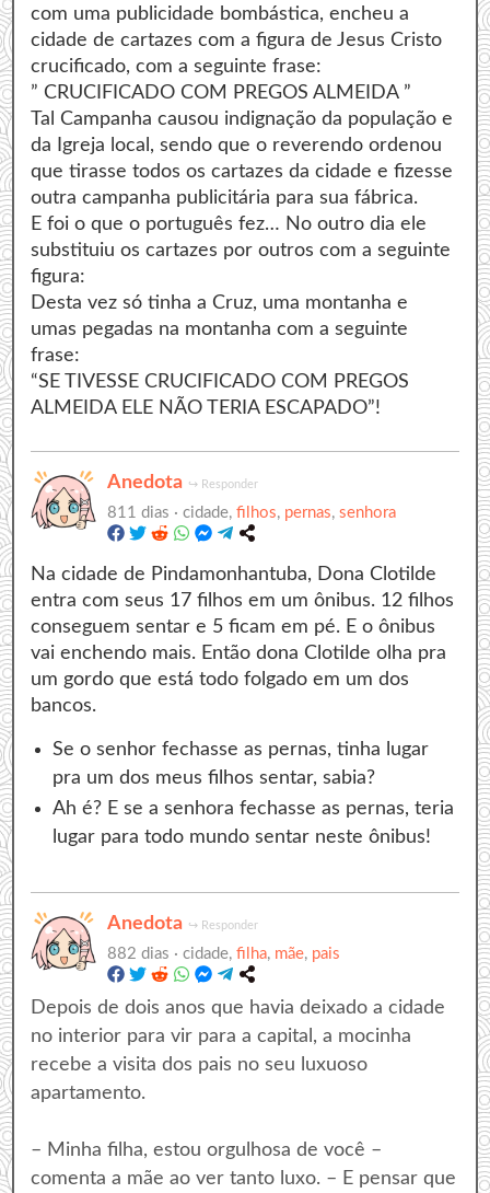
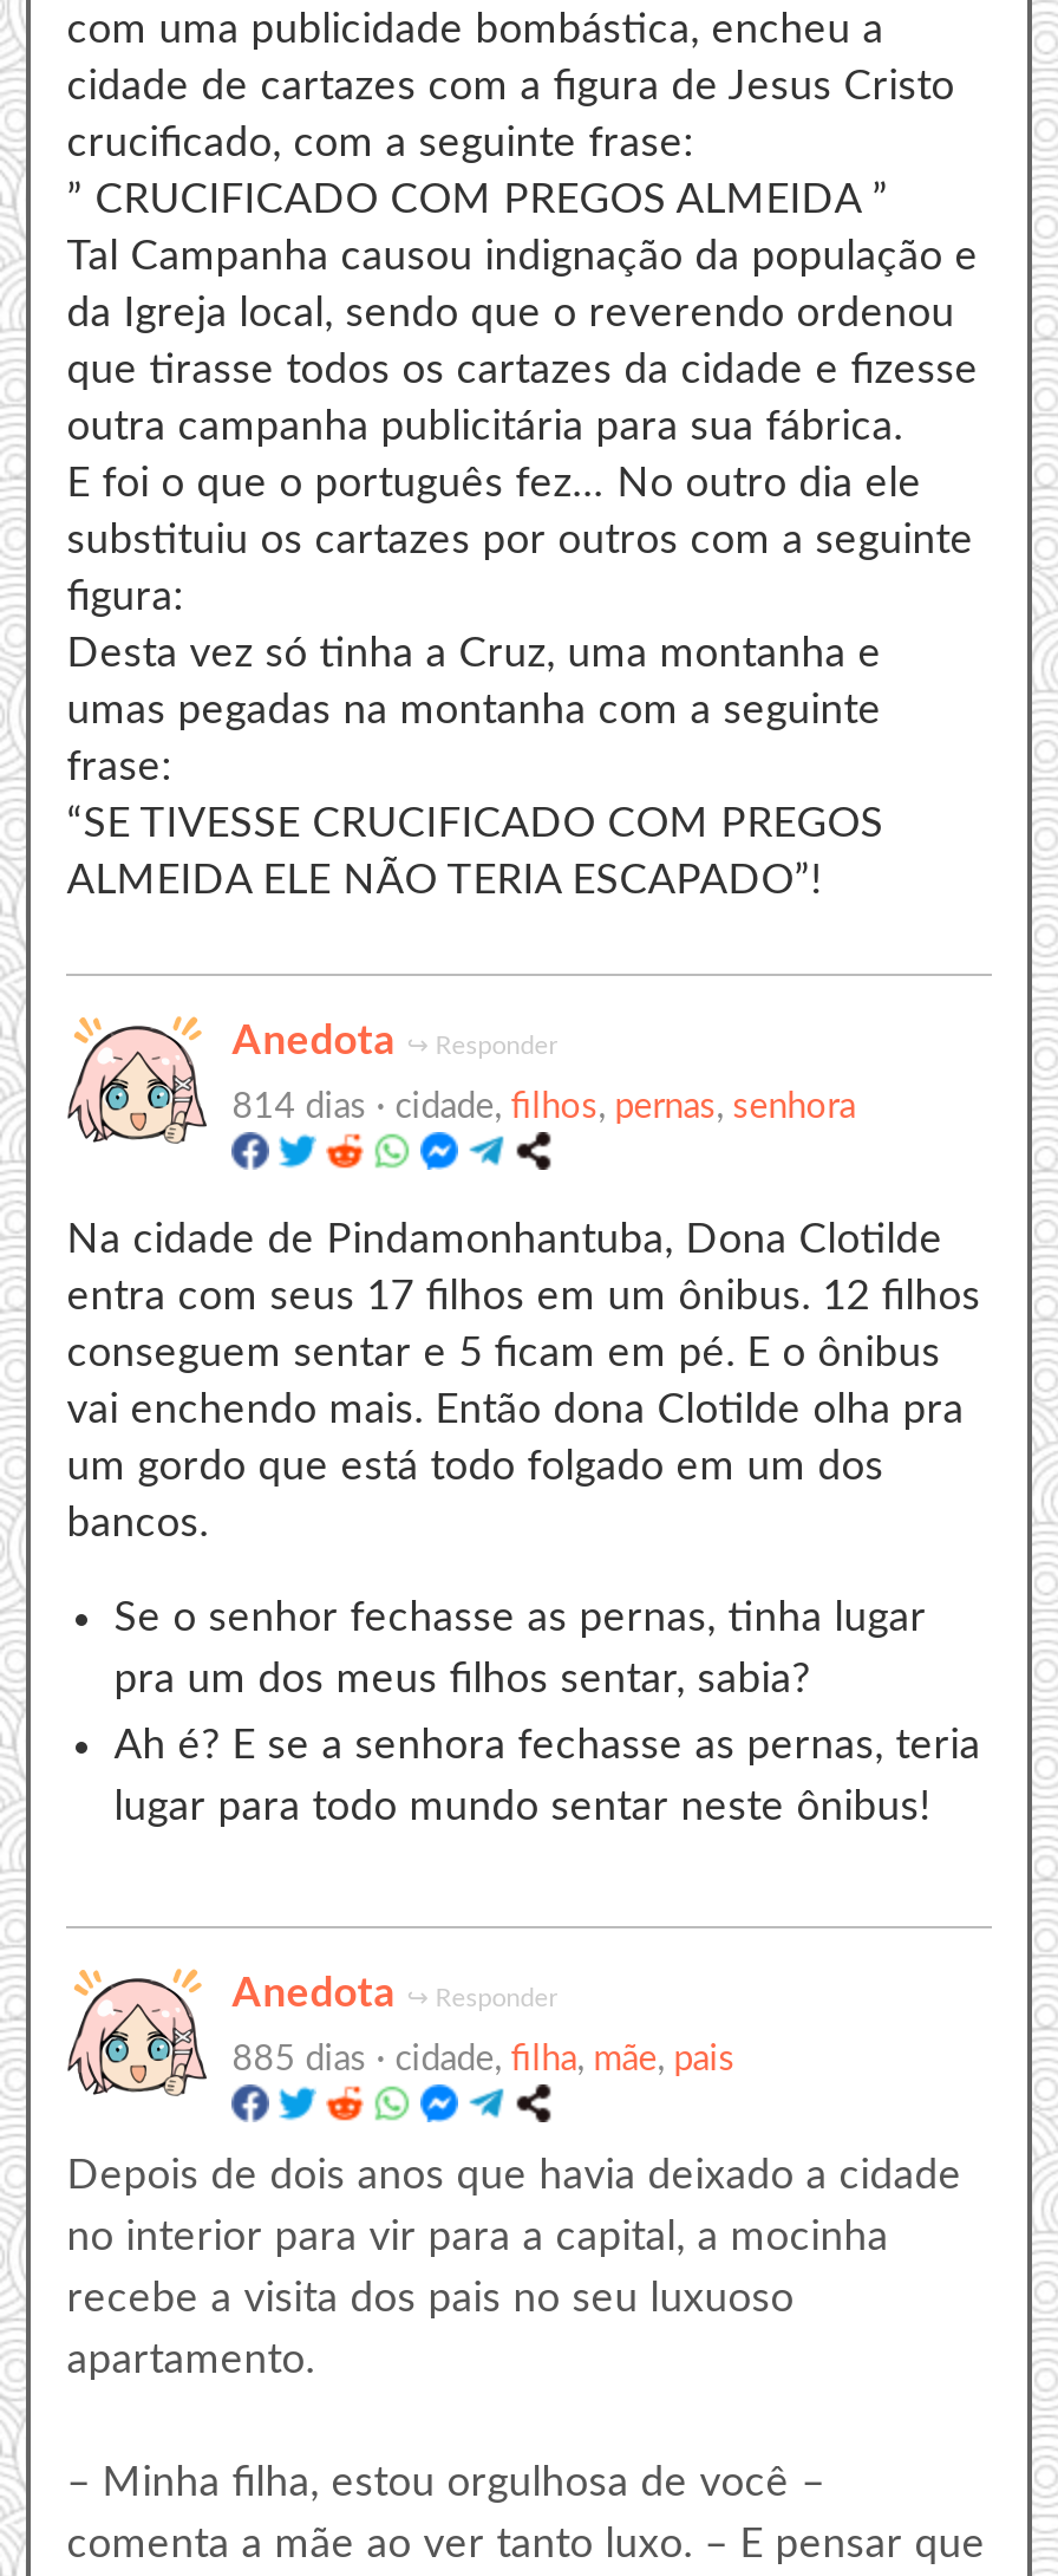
- 811 dias · cidade, filhos, pernas, senhora
+ 814 dias · cidade, filhos, pernas, senhora

- 882 dias · cidade, filha, mãe, pais
+ 885 dias · cidade, filha, mãe, pais
